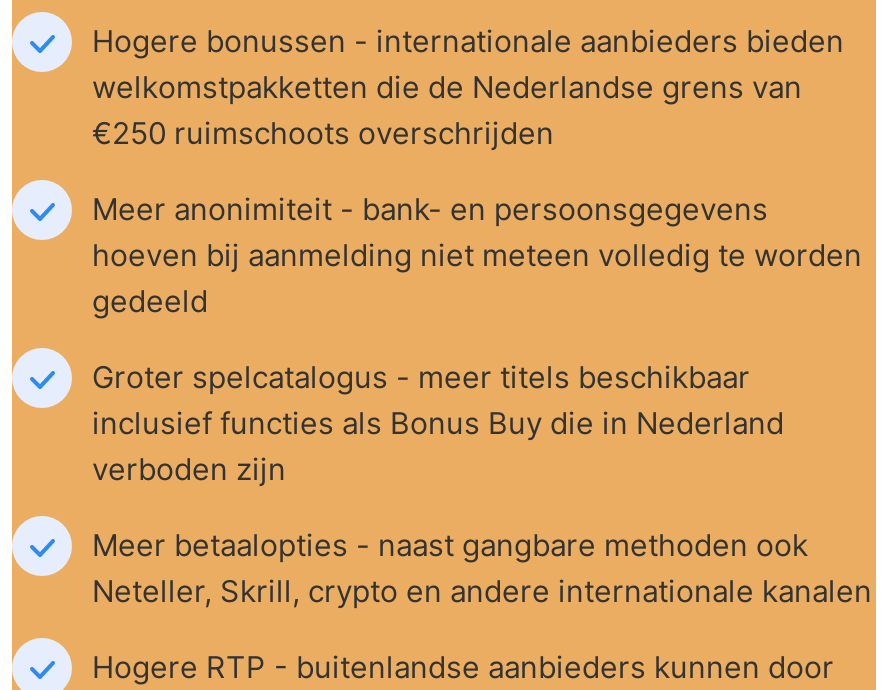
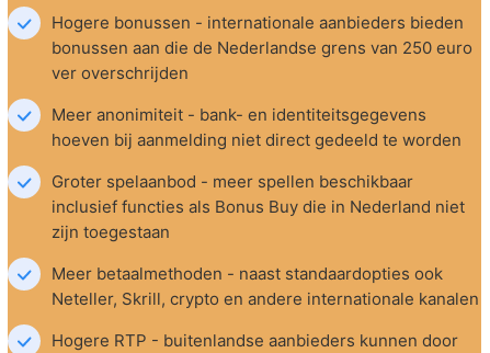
- welkomstpakketten die de Nederlandse grens van
- €250 ruimschoots overschrijden
+ bonussen aan die de Nederlandse grens van 250 euro
+ ver overschrijden

- Meer anonimiteit - bank- en persoonsgegevens
- hoeven bij aanmelding niet meteen volledig te worden
- gedeeld
+ Meer anonimiteit - bank- en identiteitsgegevens
+ hoeven bij aanmelding niet direct gedeeld te worden

- Groter spelcatalogus - meer titels beschikbaar
- inclusief functies als Bonus Buy die in Nederland
- verboden zijn
+ Groter spelaanbod - meer spellen beschikbaar
+ inclusief functies als Bonus Buy die in Nederland niet
+ zijn toegestaan

- Meer betaalopties - naast gangbare methoden ook
+ Meer betaalmethoden - naast standaardopties ook
